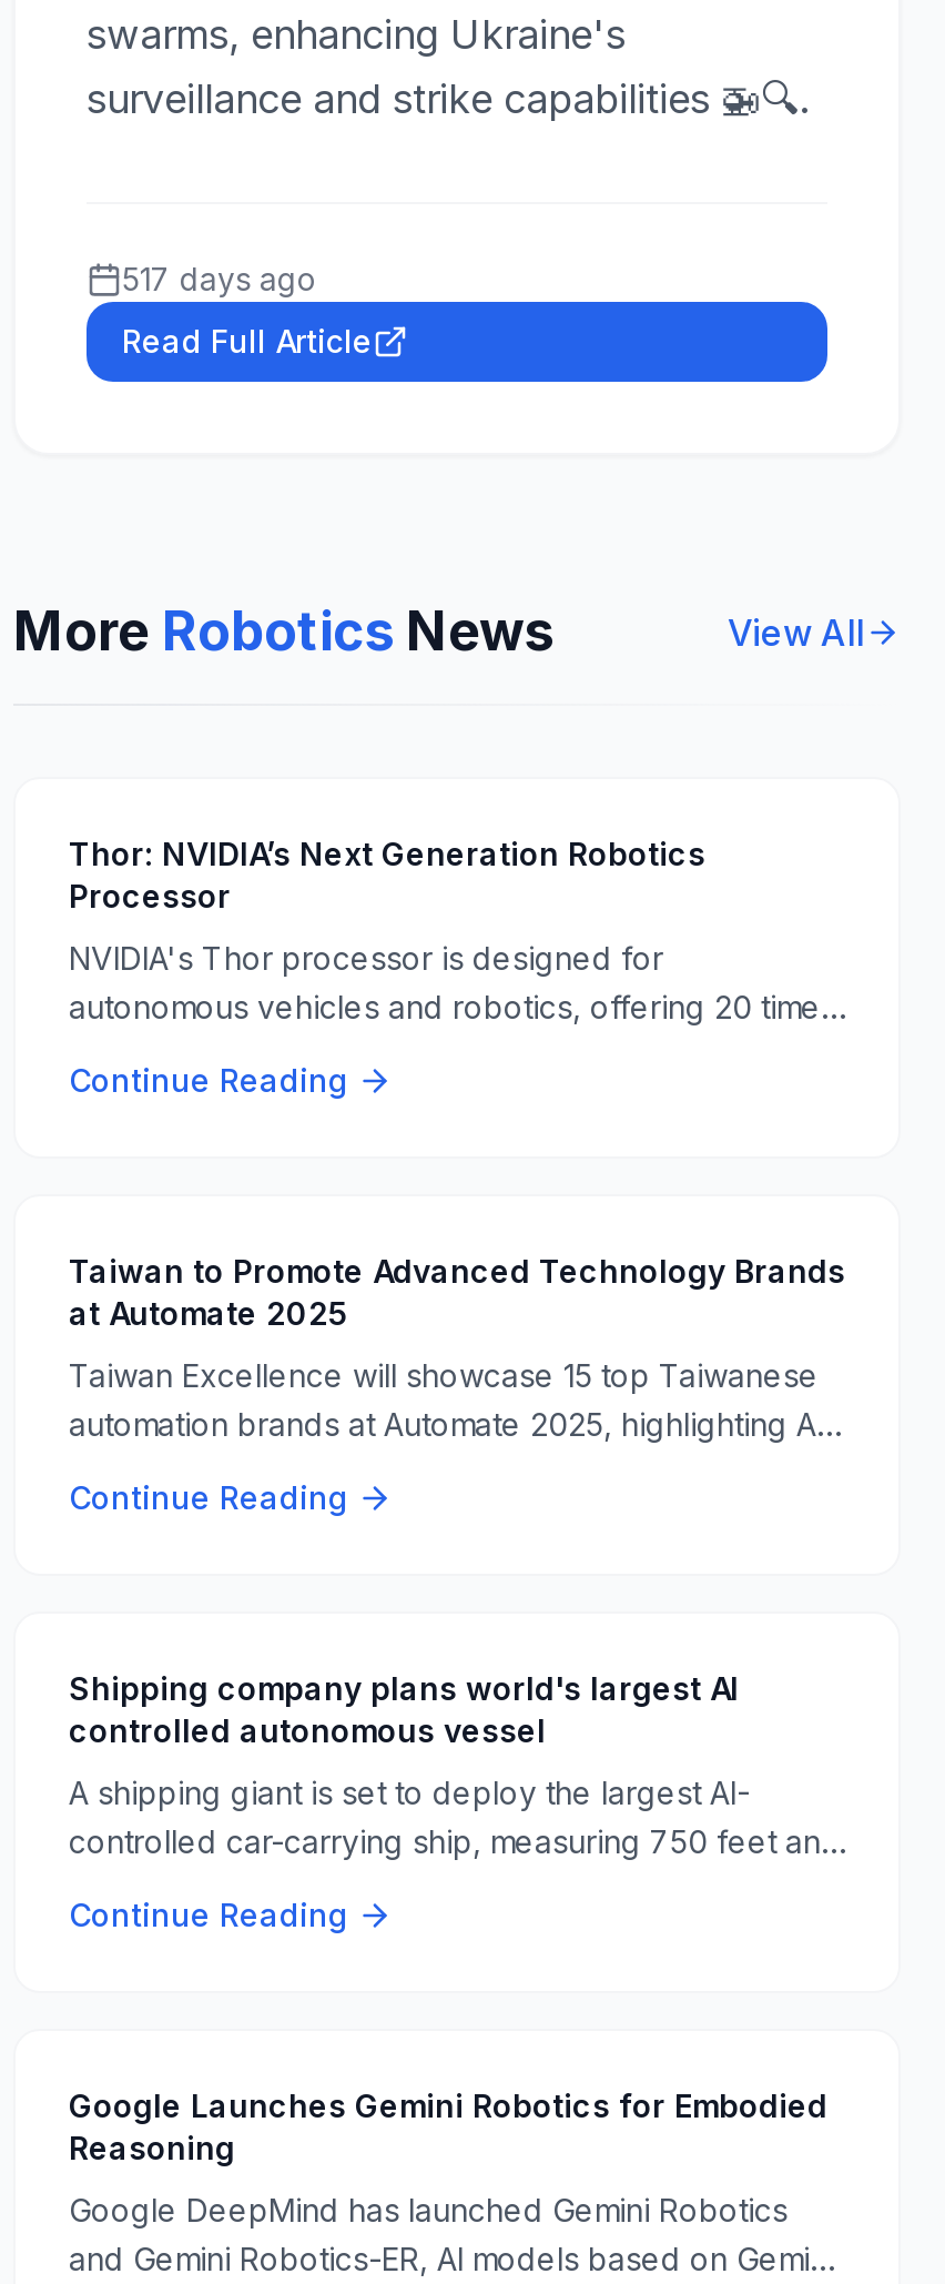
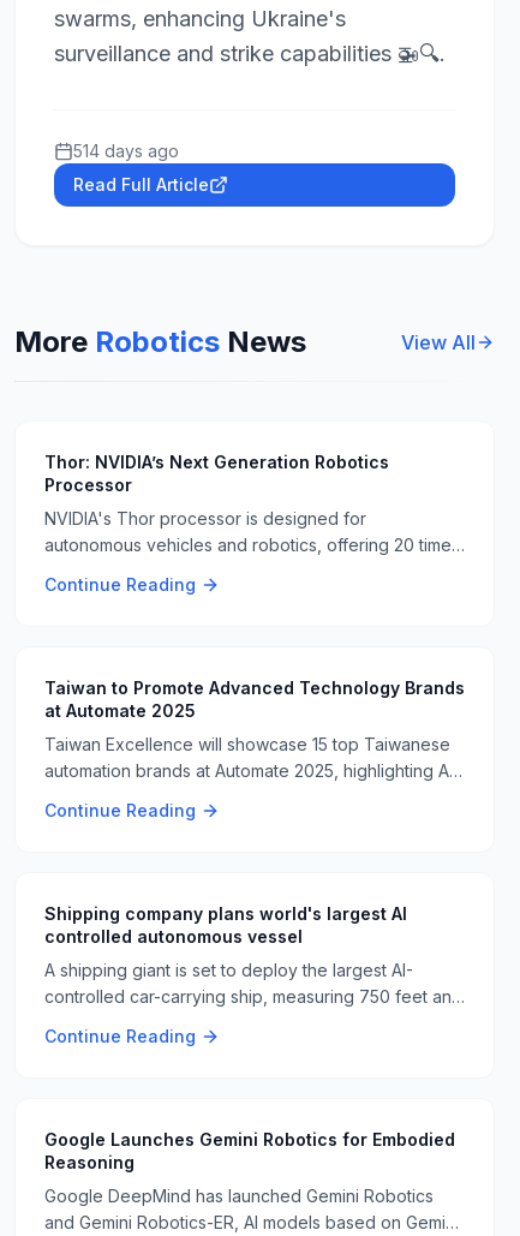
- 517 days ago
+ 514 days ago
